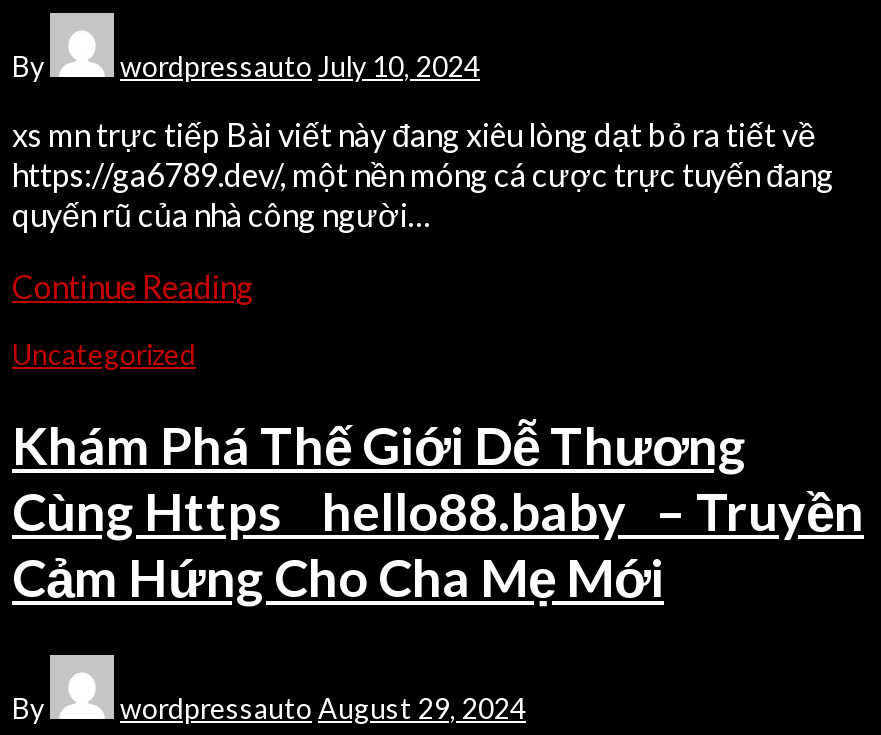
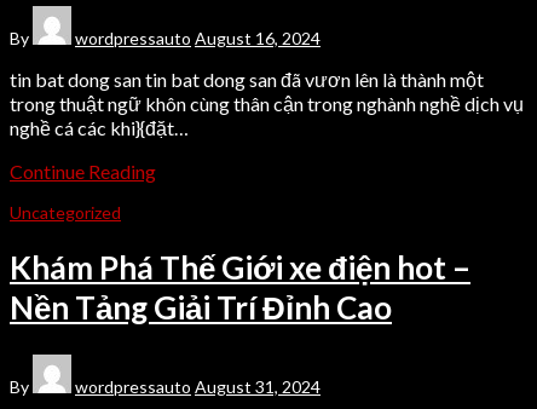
- wordpressauto July 10, 2024
+ wordpressauto August 16, 2024

- xs mn trực tiếp Bài viết này đang xiêu lòng dạt bỏ ra tiết về
- https://ga6789.dev/, một nền móng cá cược trực tuyến đang
- quyến rũ của nhà công người…
+ tin bat dong san tin bat dong san đã vươn lên là thành một
+ trong thuật ngữ khôn cùng thân cận trong nghành nghề dịch vụ
+ nghề cá các khi}{đặt…

- Khám Phá Thế Giới Dễ Thương
- Cùng Https__hello88.baby_ – Truyền
- Cảm Hứng Cho Cha Mẹ Mới
+ Khám Phá Thế Giới xe điện hot –
+ Nền Tảng Giải Trí Đỉnh Cao

- wordpressauto August 29, 2024
+ wordpressauto August 31, 2024
